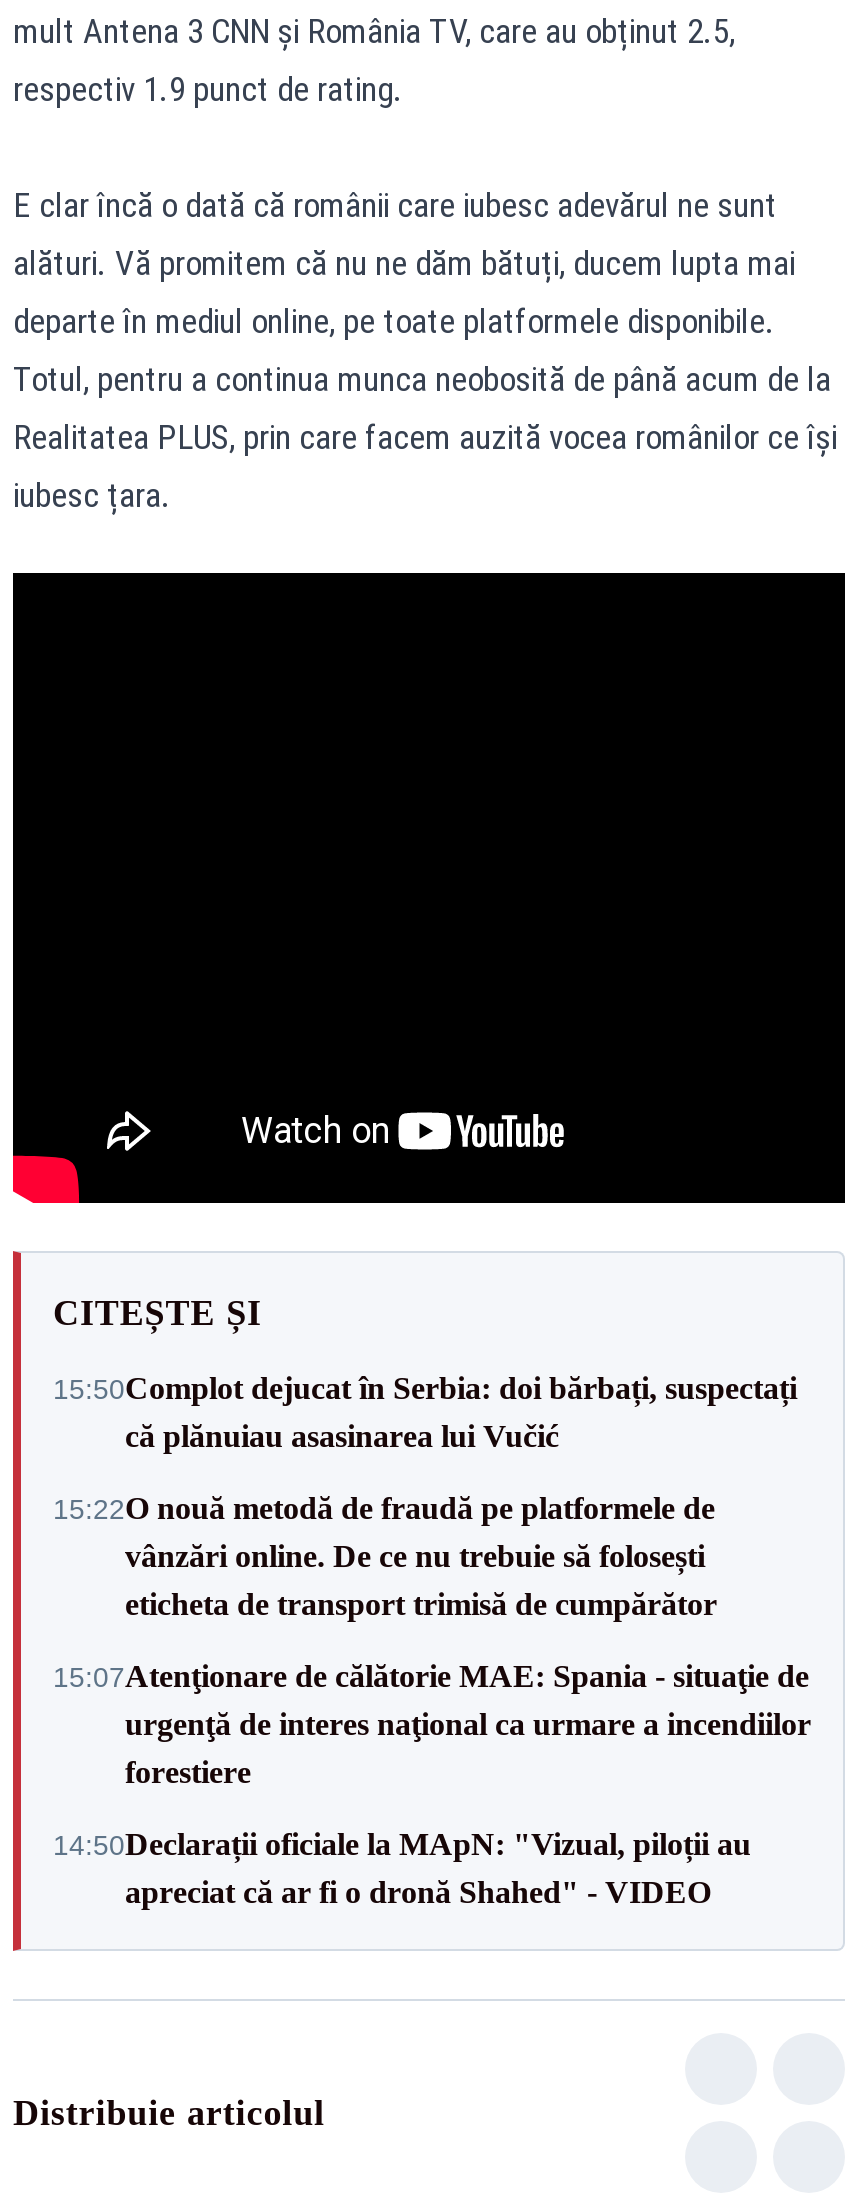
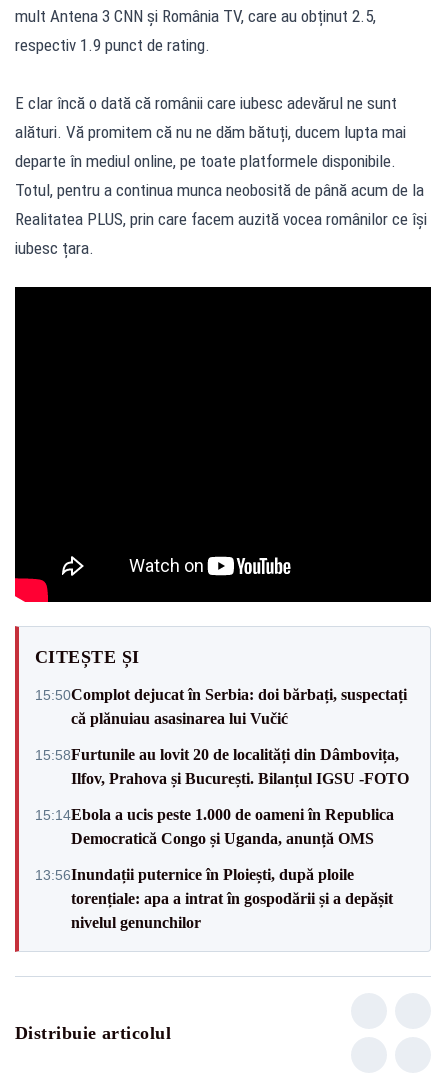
- 15:22O nouă metodă de fraudă pe platformele de
- vânzări online. De ce nu trebuie să folosești
- eticheta de transport trimisă de cumpărător
+ 15:58Furtunile au lovit 20 de localități din Dâmbovița,
+ Ilfov, Prahova și București. Bilanțul IGSU -FOTO

- 15:07Atenţionare de călătorie MAE: Spania - situaţie de
- urgenţă de interes naţional ca urmare a incendiilor
- forestiere
+ 15:14Ebola a ucis peste 1.000 de oameni în Republica
+ Democratică Congo și Uganda, anunță OMS

- 14:50Declarații oficiale la MApN: "Vizual, piloții au
- apreciat că ar fi o dronă Shahed" - VIDEO
+ 13:56Inundații puternice în Ploiești, după ploile
+ torențiale: apa a intrat în gospodării și a depășit
+ nivelul genunchilor
